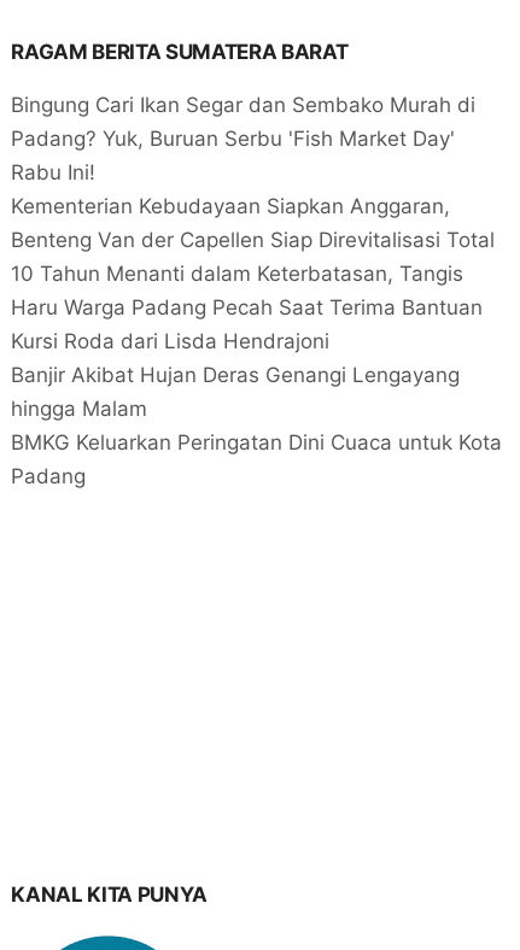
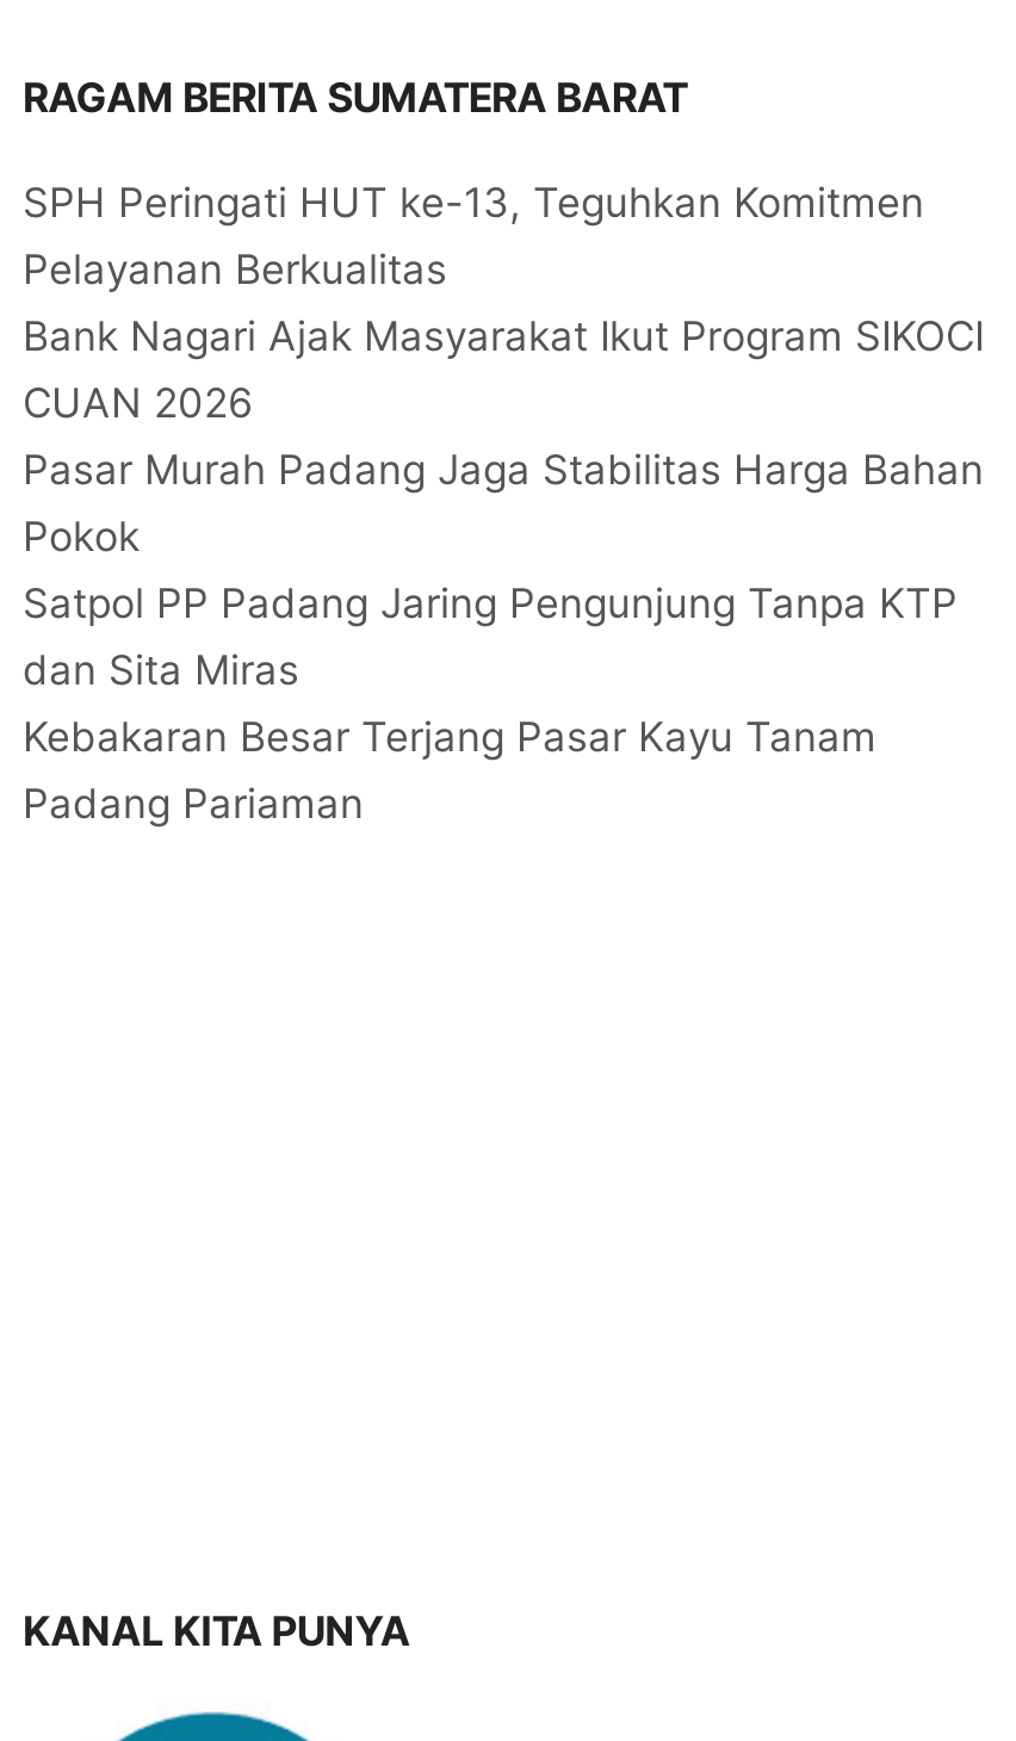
- Bingung Cari Ikan Segar dan Sembako Murah di
- Padang? Yuk, Buruan Serbu 'Fish Market Day'
- Rabu Ini!
- Kementerian Kebudayaan Siapkan Anggaran,
- Benteng Van der Capellen Siap Direvitalisasi Total
- 10 Tahun Menanti dalam Keterbatasan, Tangis
- Haru Warga Padang Pecah Saat Terima Bantuan
- Kursi Roda dari Lisda Hendrajoni
- Banjir Akibat Hujan Deras Genangi Lengayang
- hingga Malam
- BMKG Keluarkan Peringatan Dini Cuaca untuk Kota
- Padang
+ SPH Peringati HUT ke-13, Teguhkan Komitmen
+ Pelayanan Berkualitas
+ Bank Nagari Ajak Masyarakat Ikut Program SIKOCI
+ CUAN 2026
+ Pasar Murah Padang Jaga Stabilitas Harga Bahan
+ Pokok
+ Satpol PP Padang Jaring Pengunjung Tanpa KTP
+ dan Sita Miras
+ Kebakaran Besar Terjang Pasar Kayu Tanam
+ Padang Pariaman
